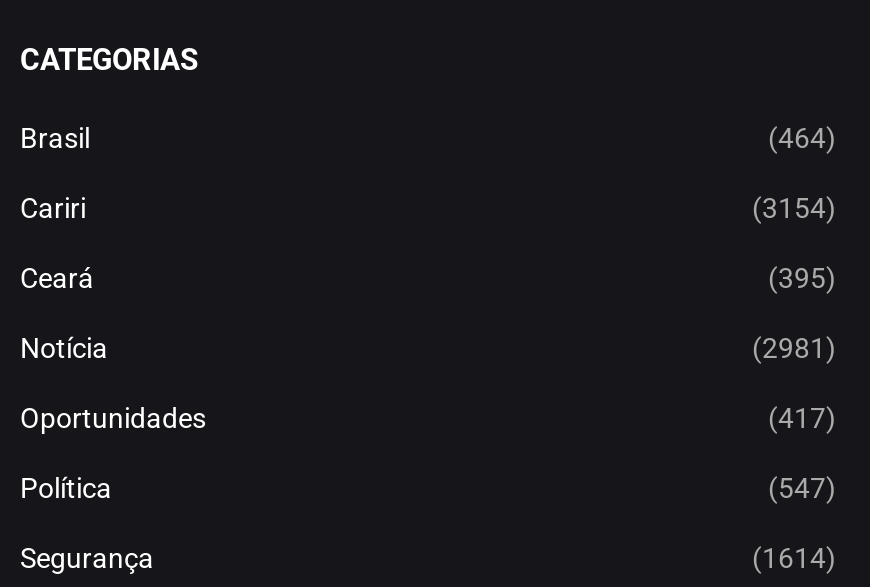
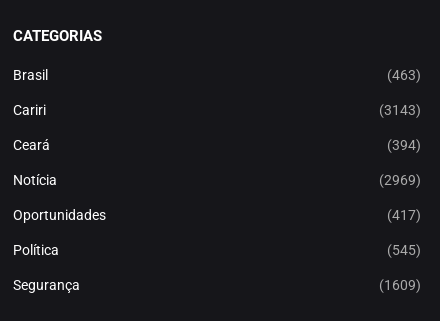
- (464)
+ (463)

- (3154)
+ (3143)

- (395)
+ (394)

- (2981)
+ (2969)

- (547)
+ (545)

- (1614)
+ (1609)
